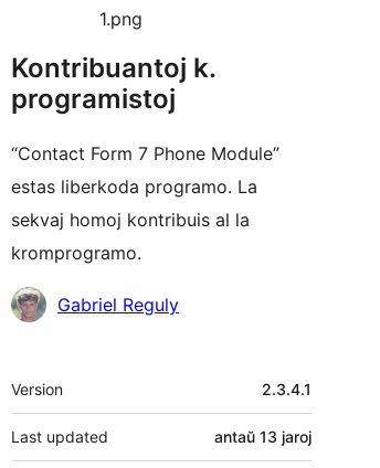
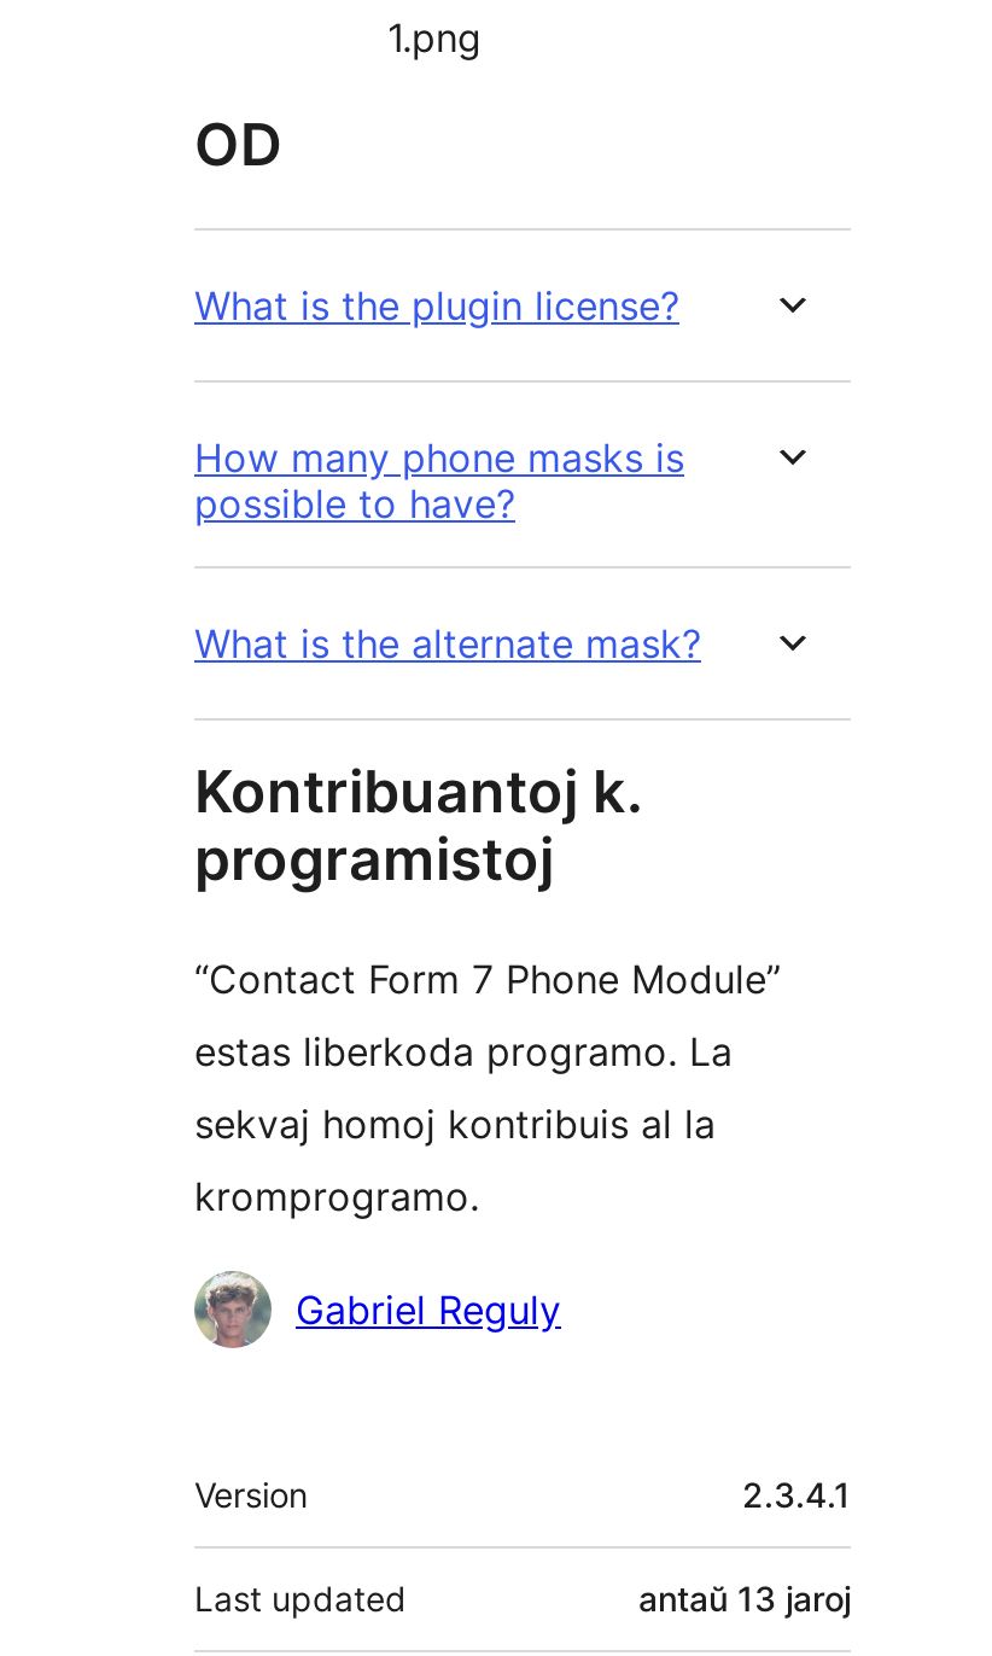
+ OD
+ What is the plugin license?
+ How many phone masks is
+ possible to have?
+ What is the alternate mask?
